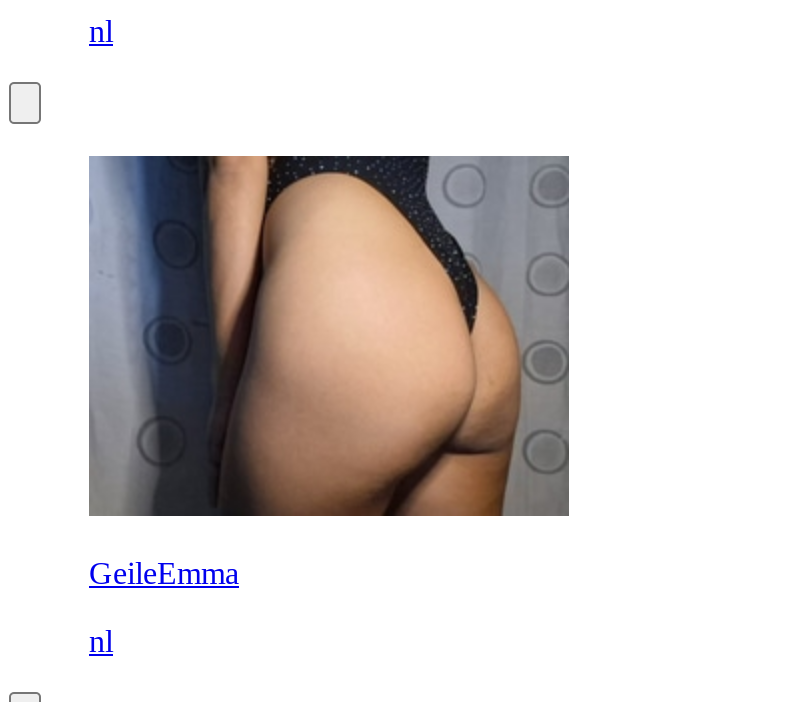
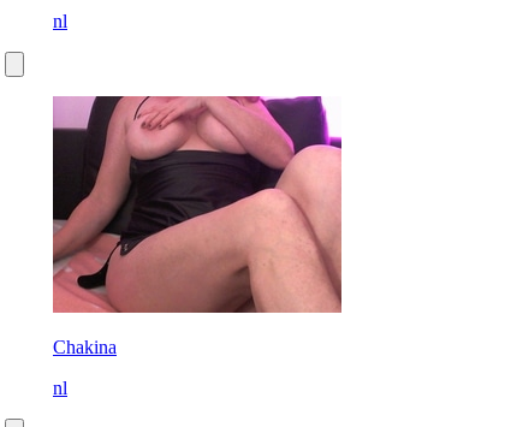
- [image]
- GeileEmma
+ [image]
+ Chakina
